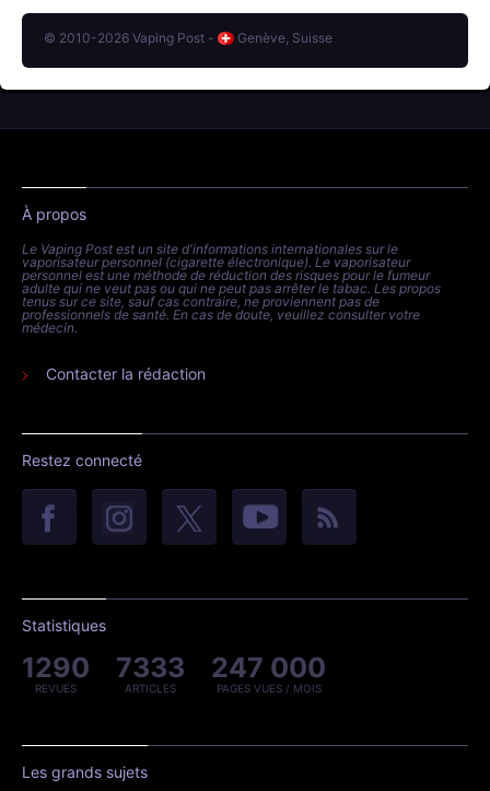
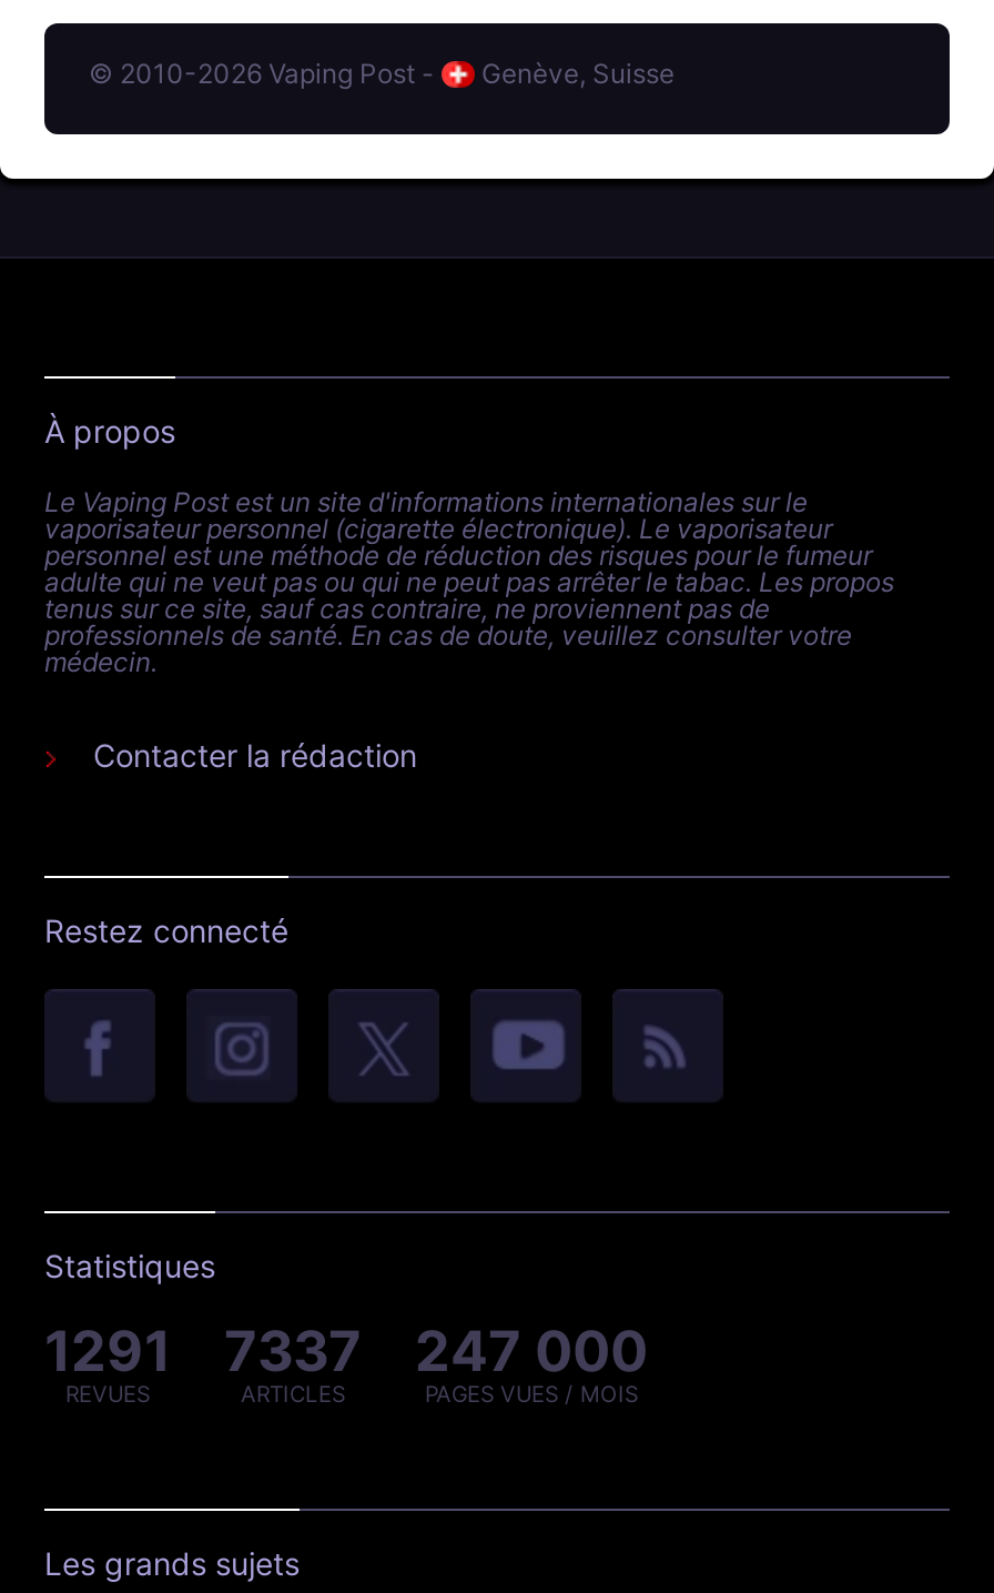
- 1290
+ 1291

- 7333
+ 7337
